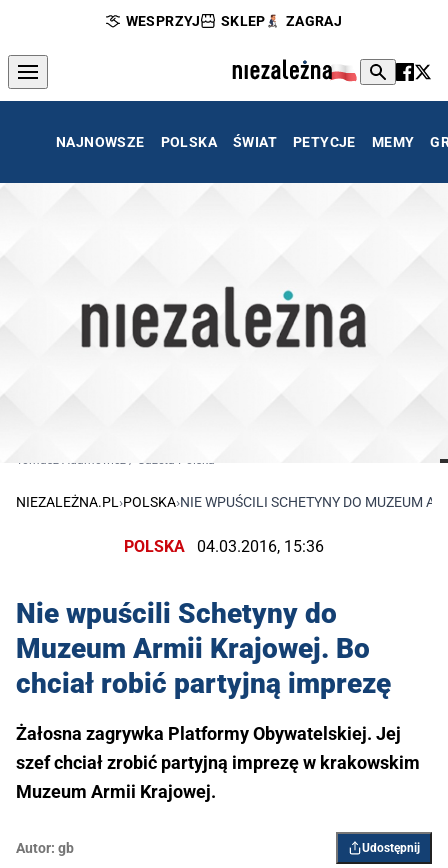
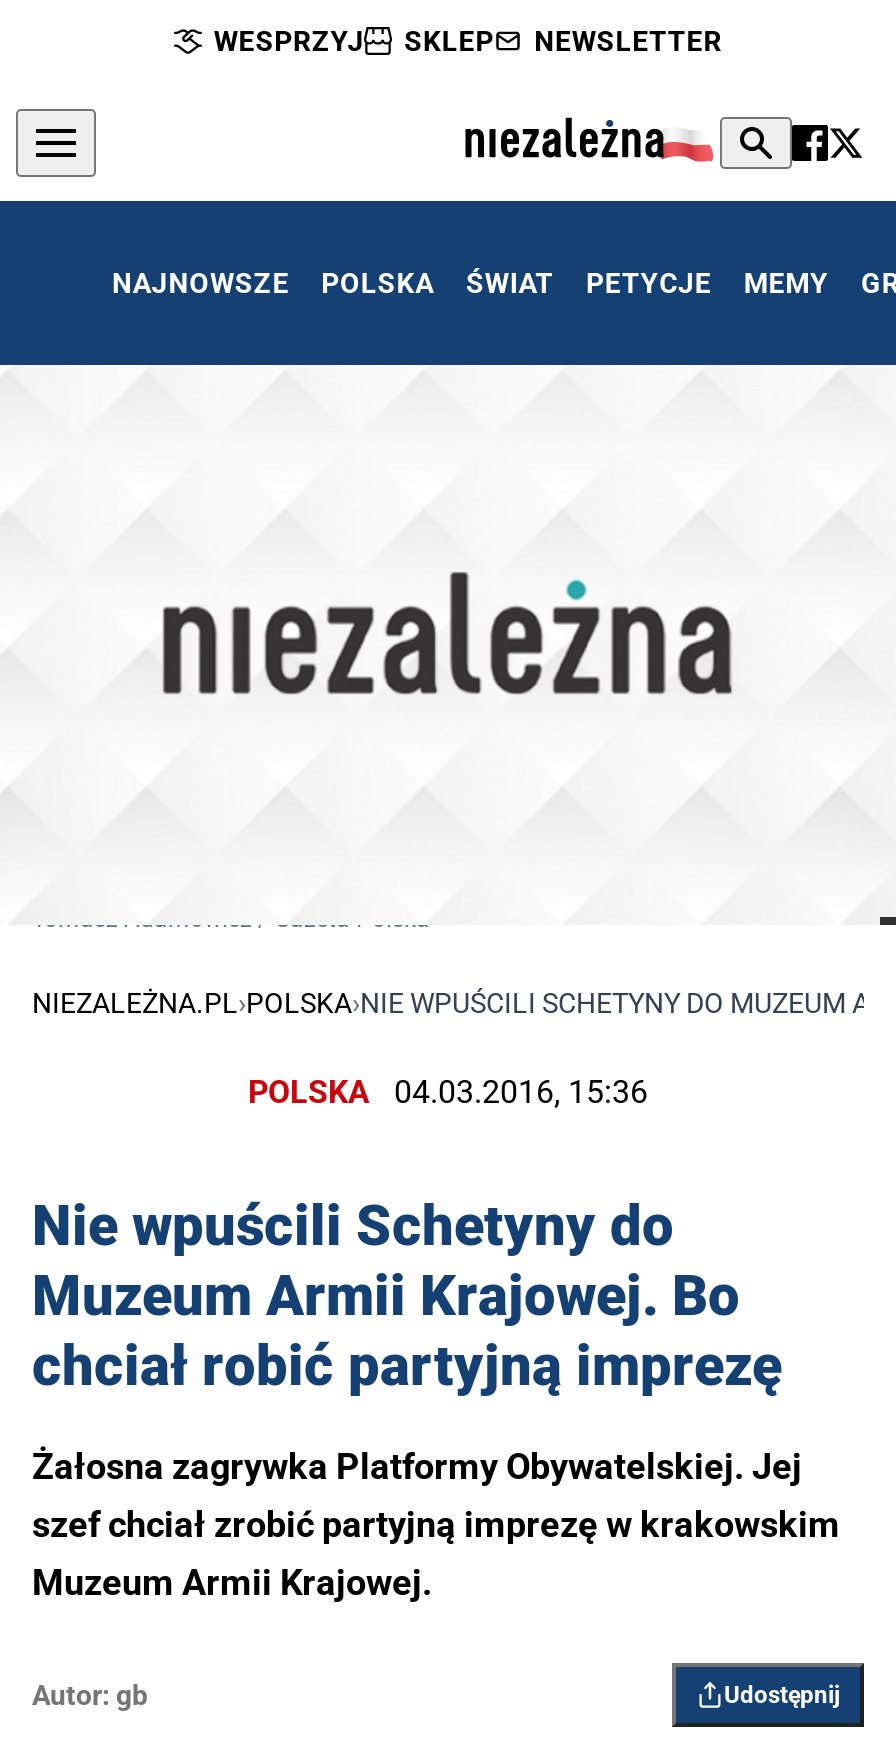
- ZAGRAJ
+ NEWSLETTER
